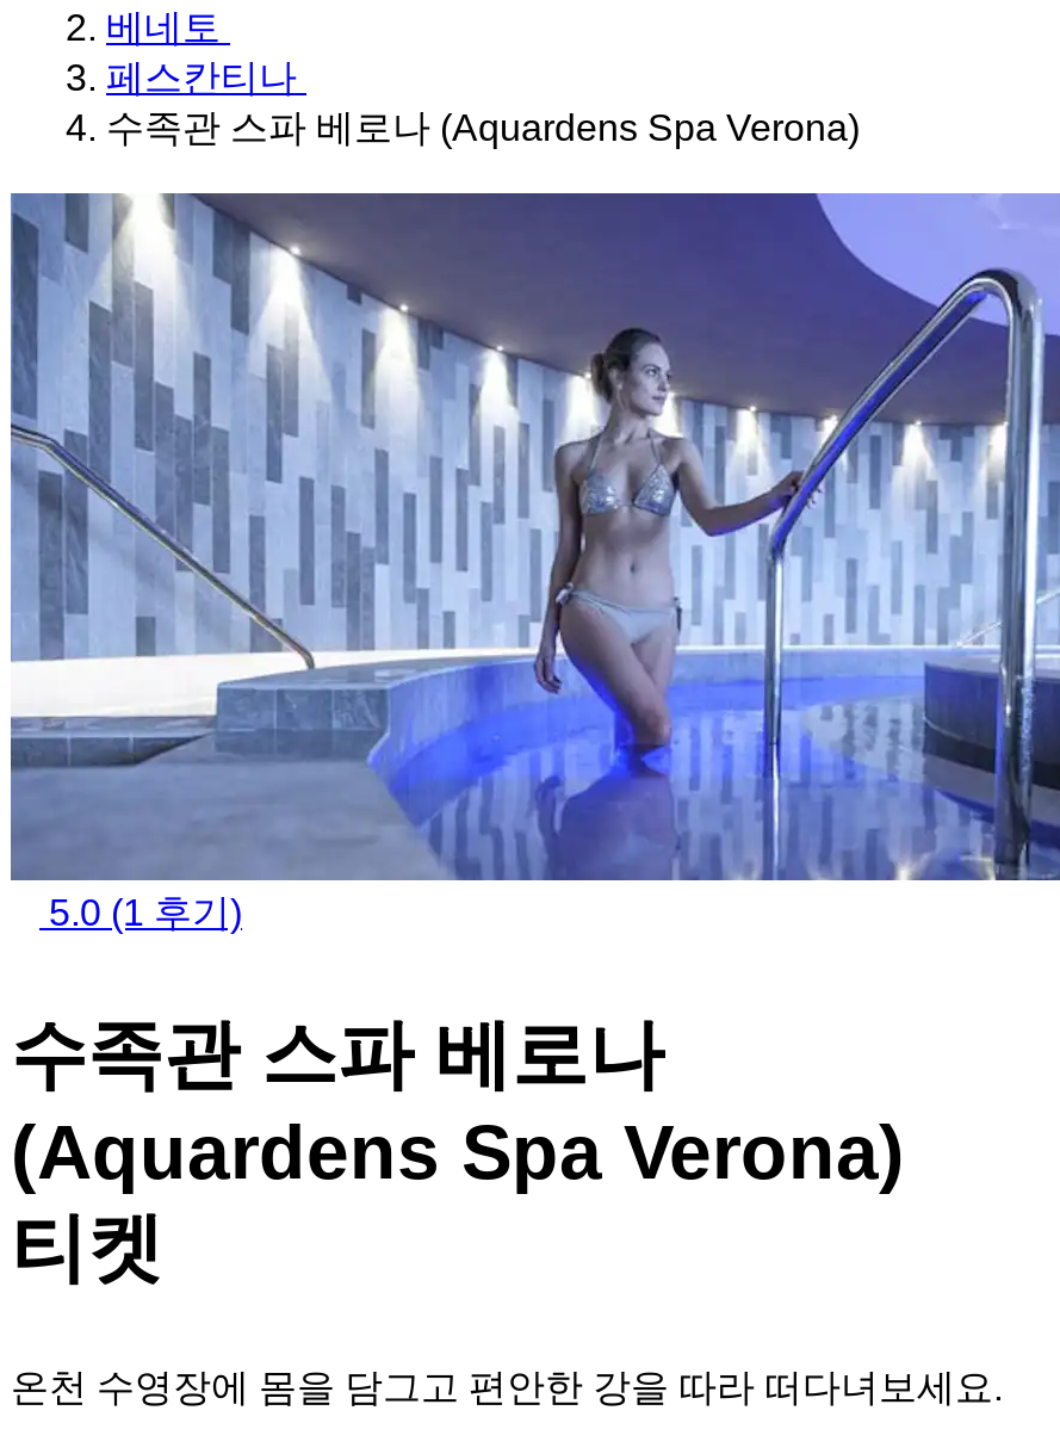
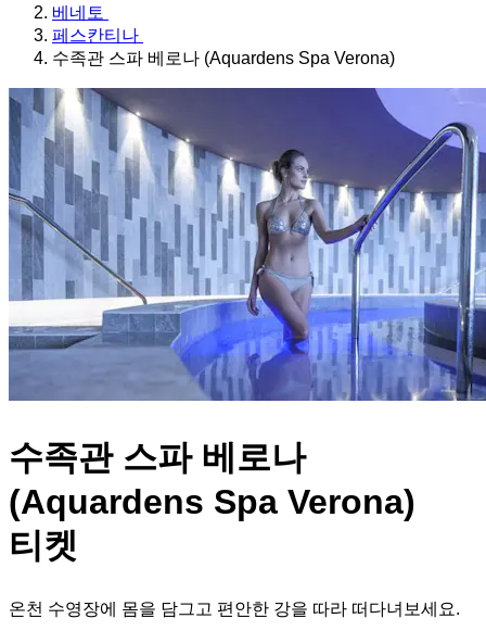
- 5.0 (1 후기)
